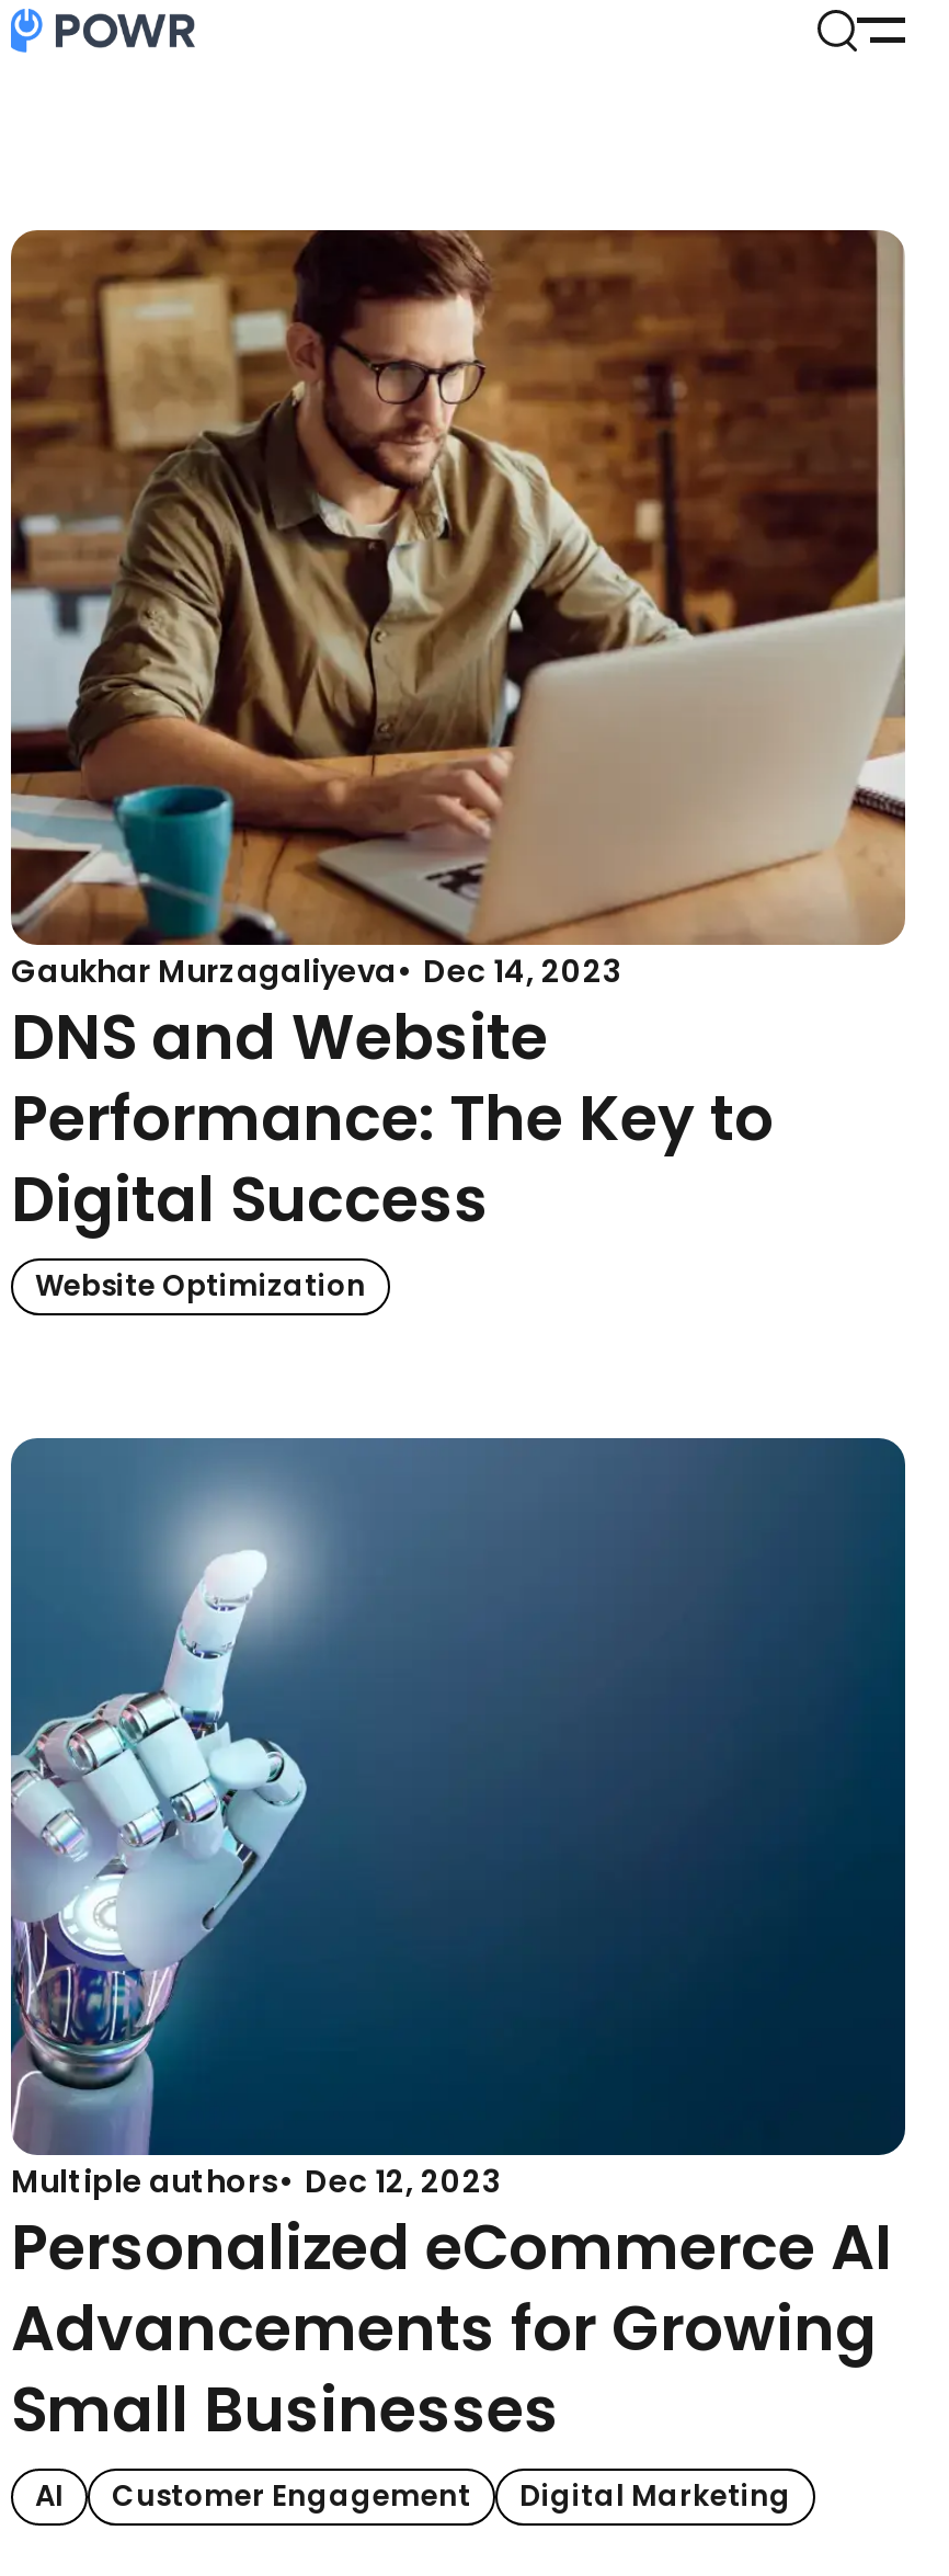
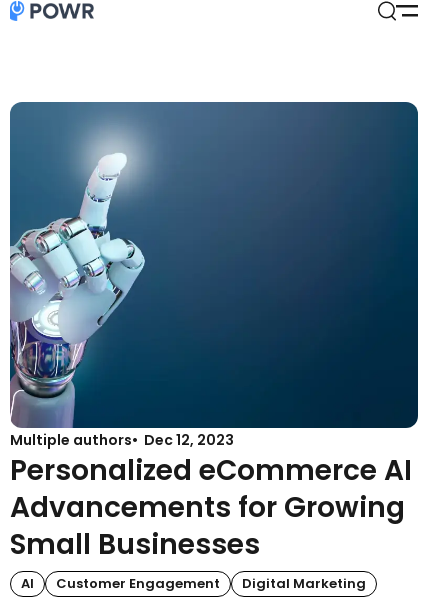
- [image]
- Gaukhar Murzagaliyeva Dec 14, 2023
- DNS and Website
- Performance: The Key to
- Digital Success
- Website Optimization
